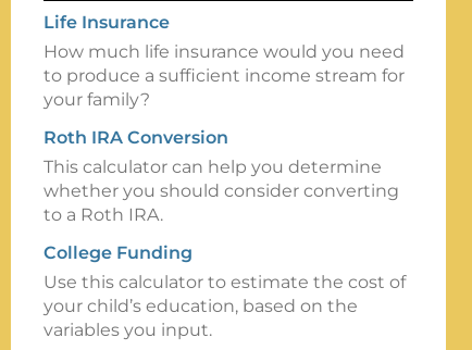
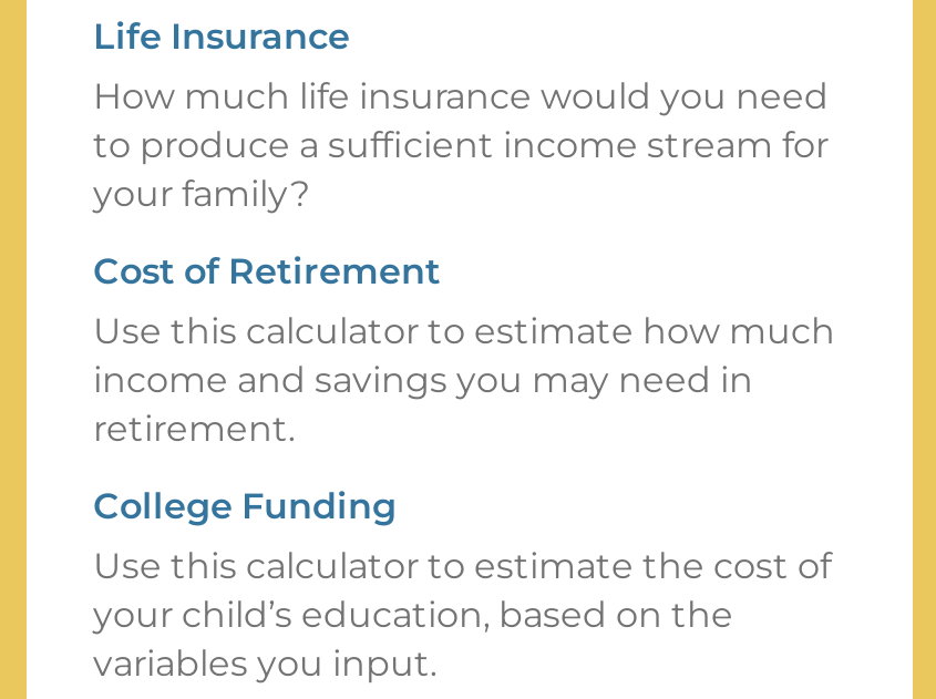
- Roth IRA Conversion
- This calculator can help you determine
- whether you should consider converting
- to a Roth IRA.
+ Cost of Retirement
+ Use this calculator to estimate how much
+ income and savings you may need in
+ retirement.
